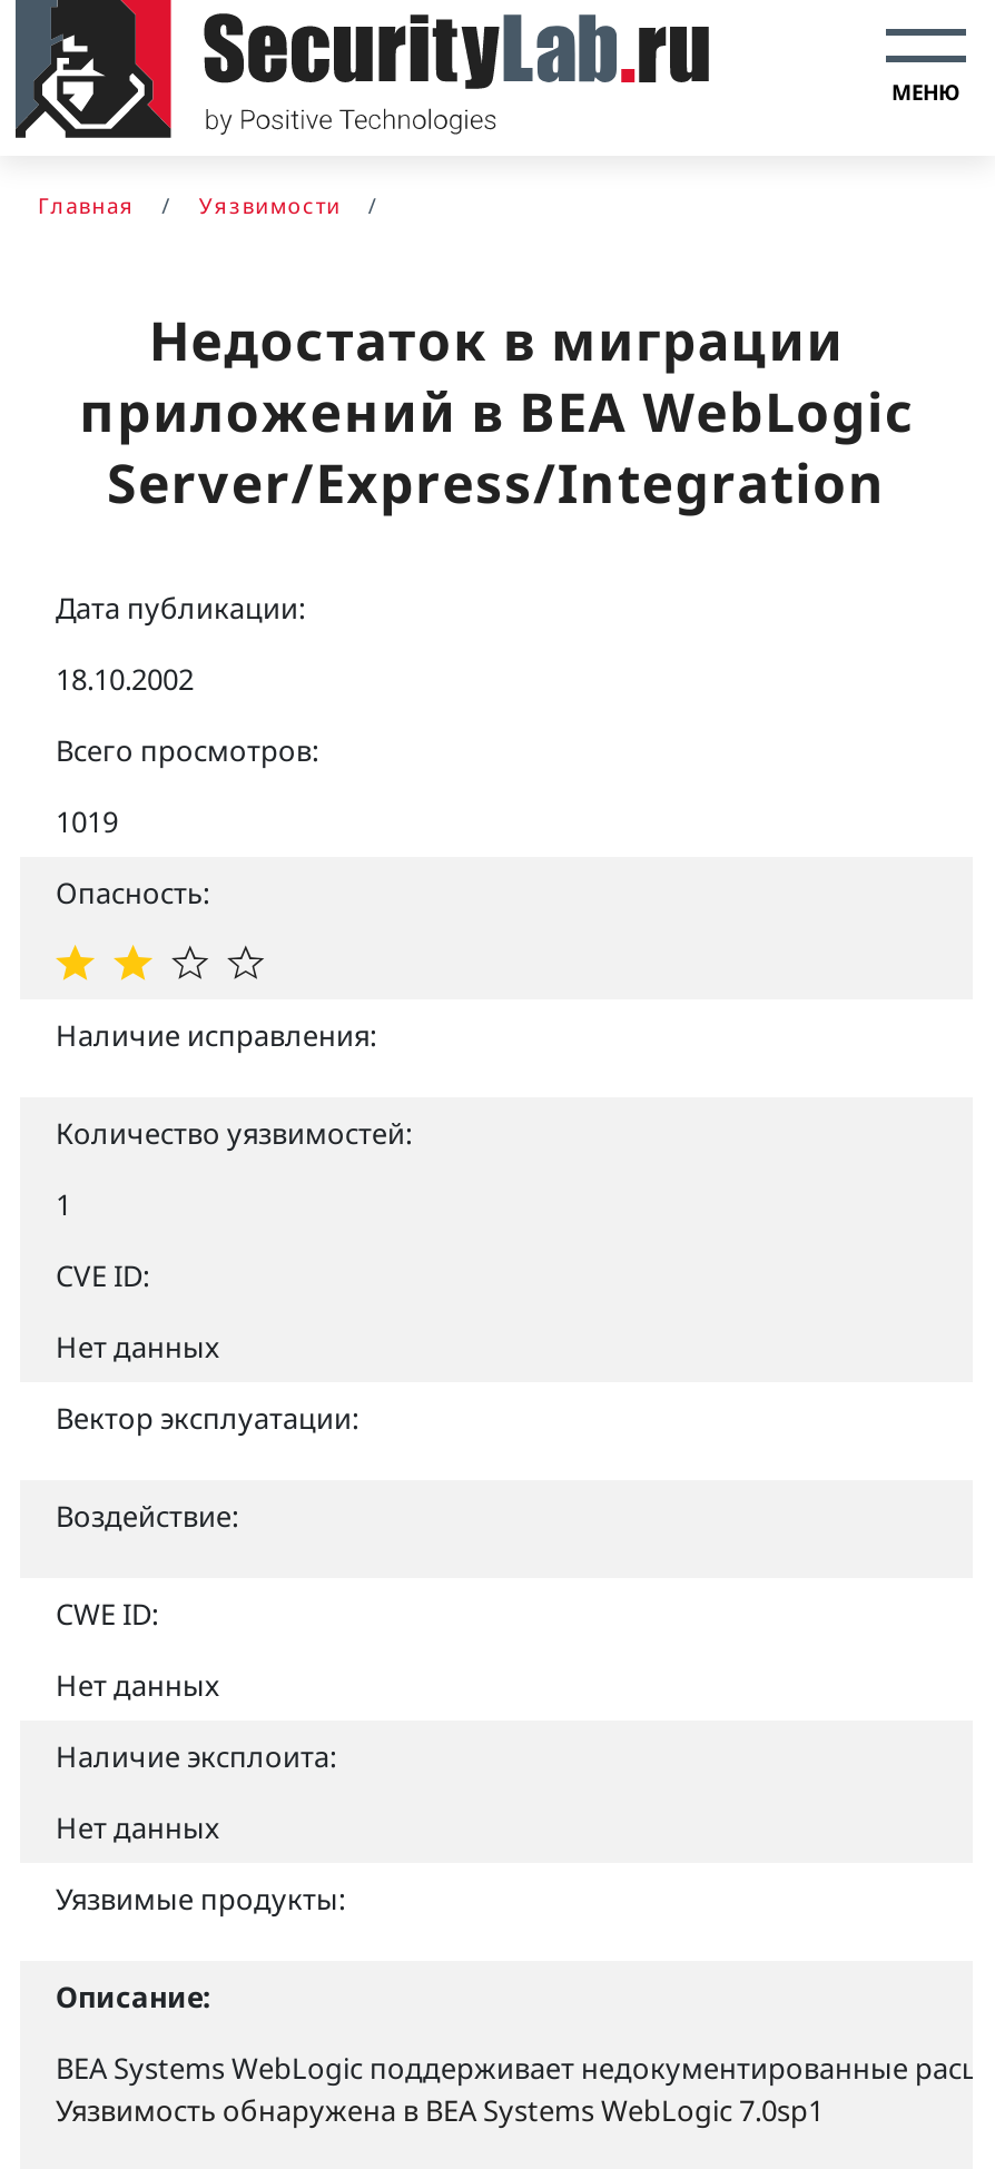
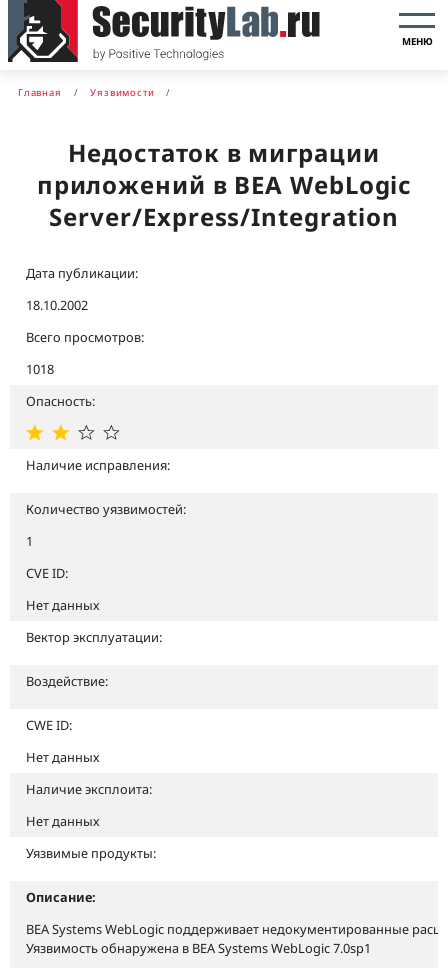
- 1019
+ 1018
